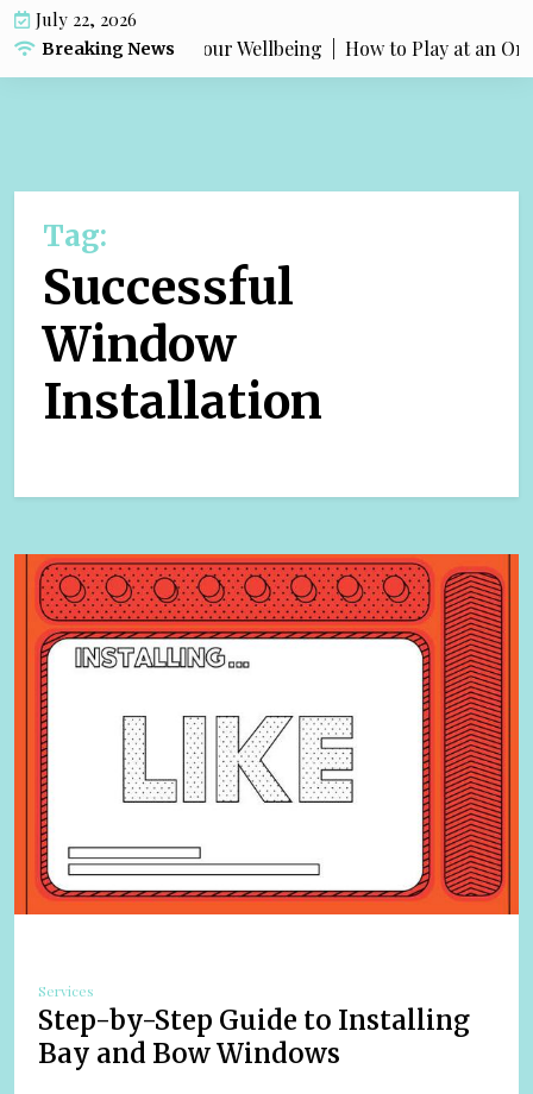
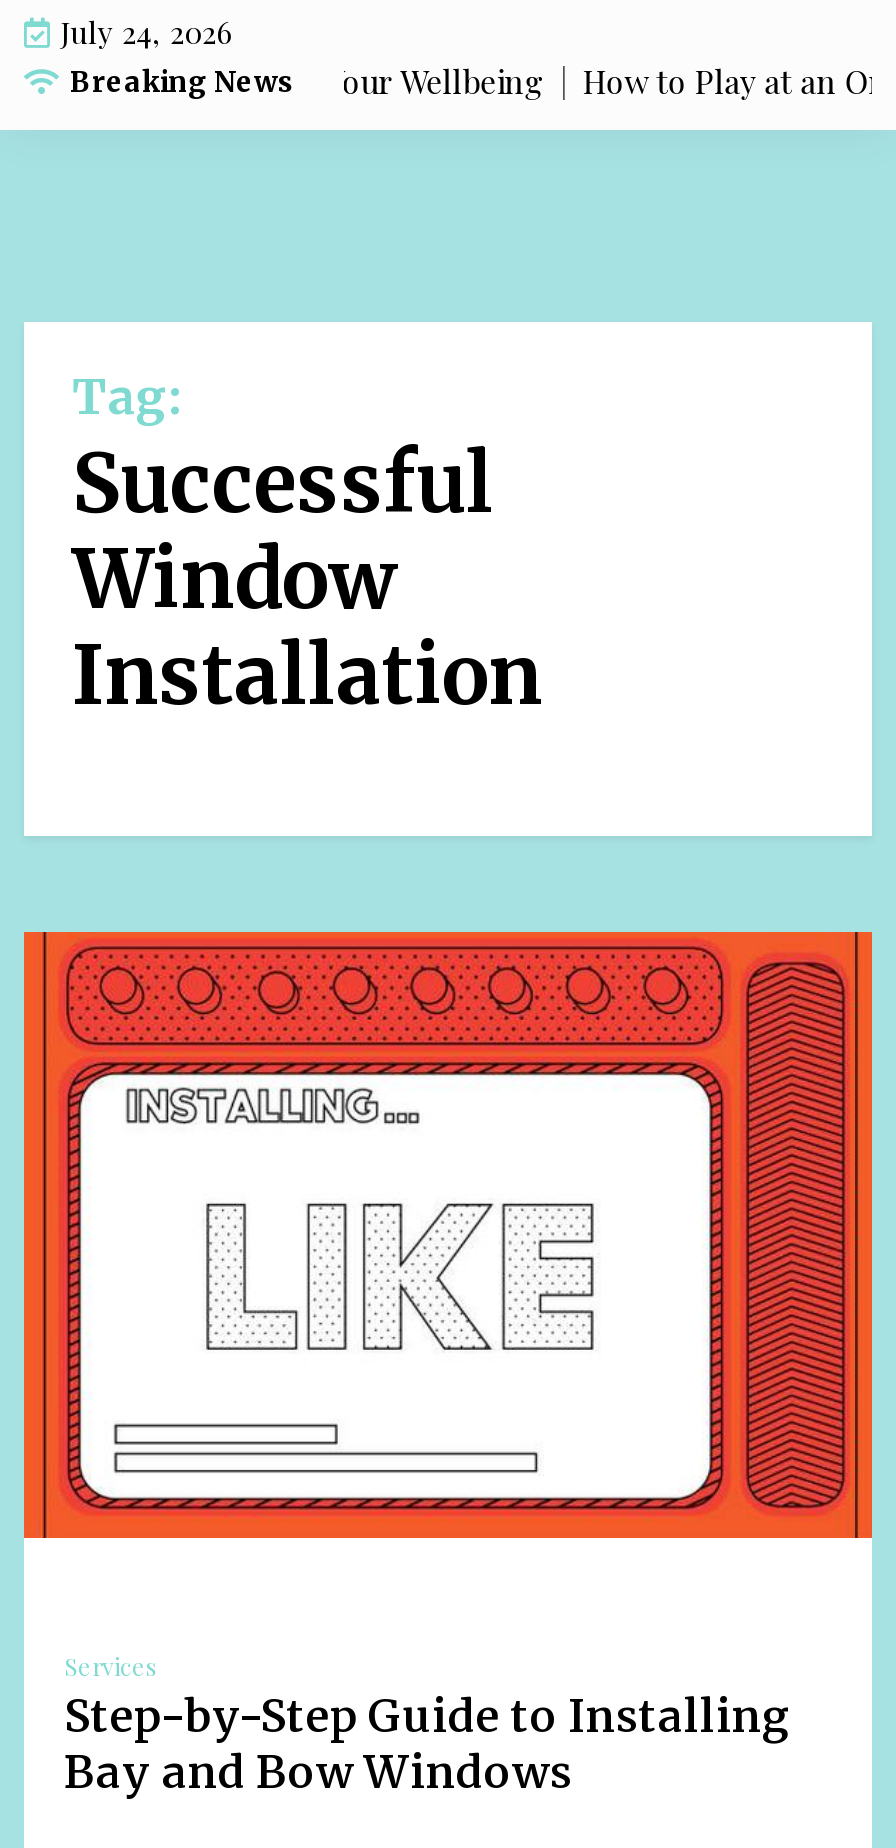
- July 22, 2026
+ July 24, 2026
